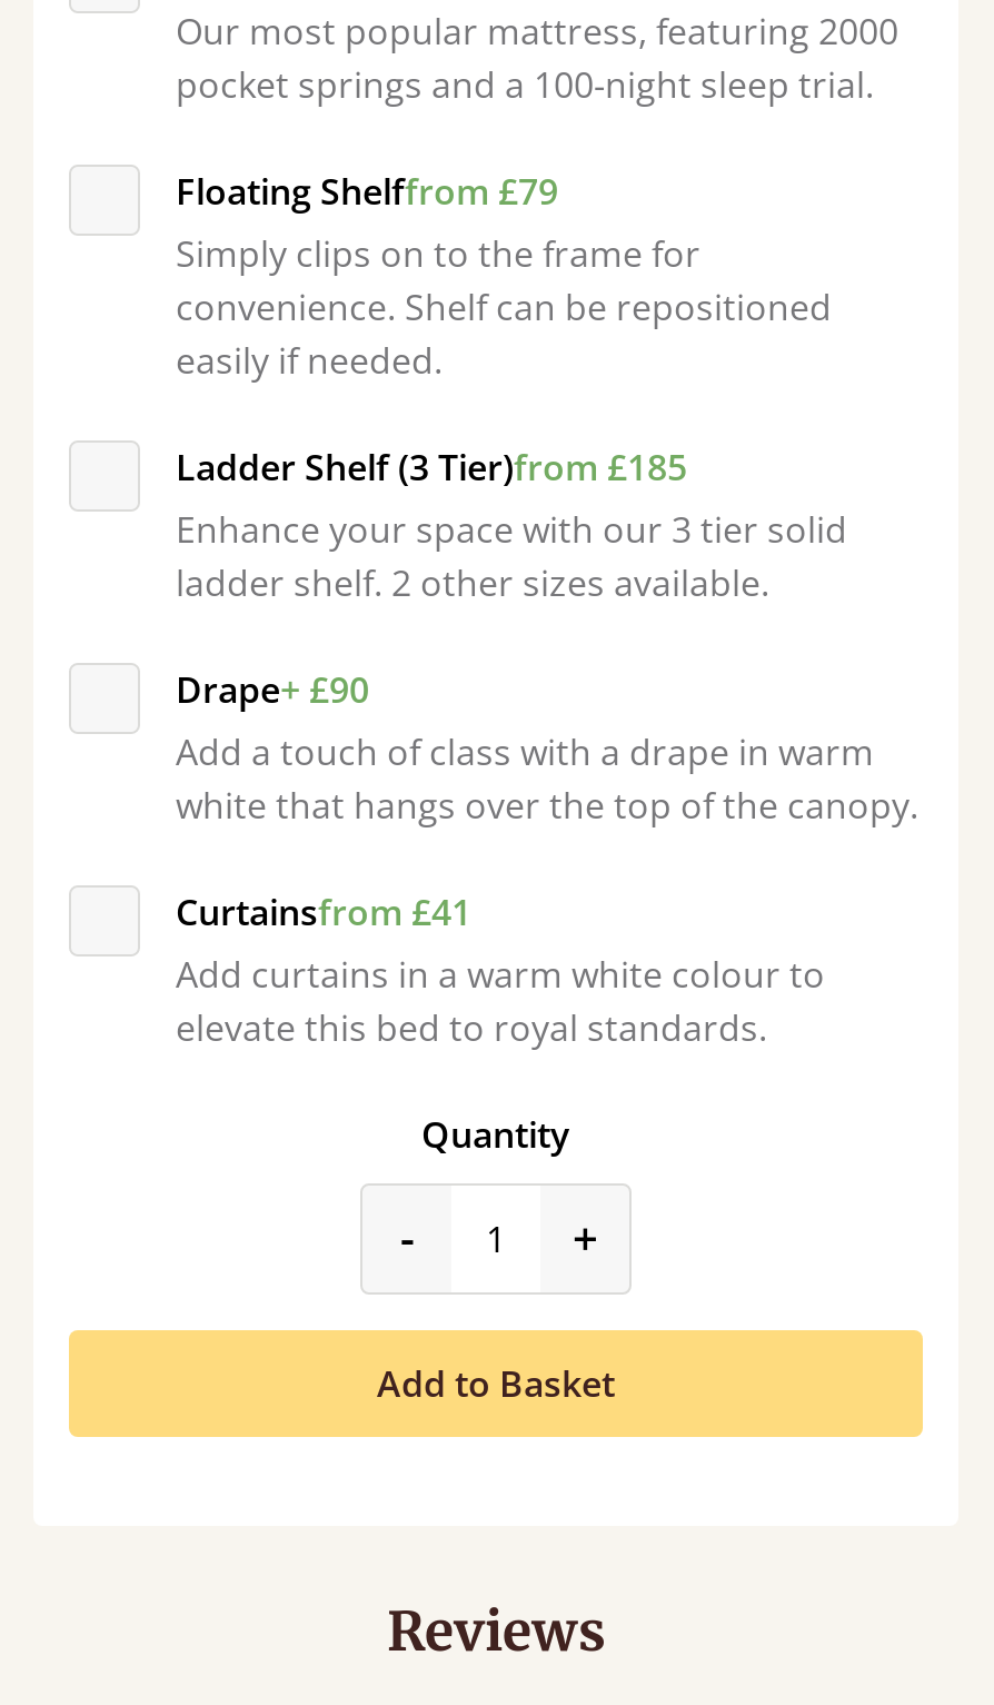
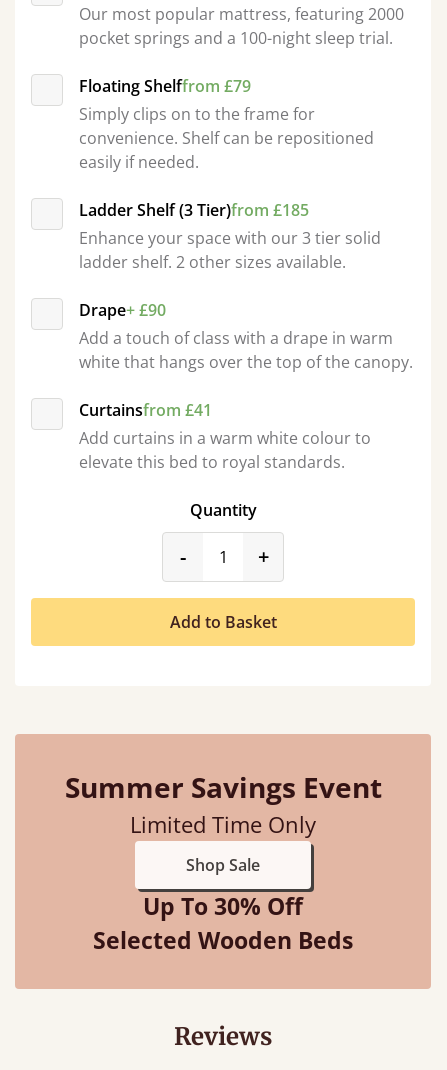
+ [image]
+ Summer Savings Event
+ Limited Time Only
+ Shop Sale
+ Up To 30% Off
+ Selected Wooden Beds
